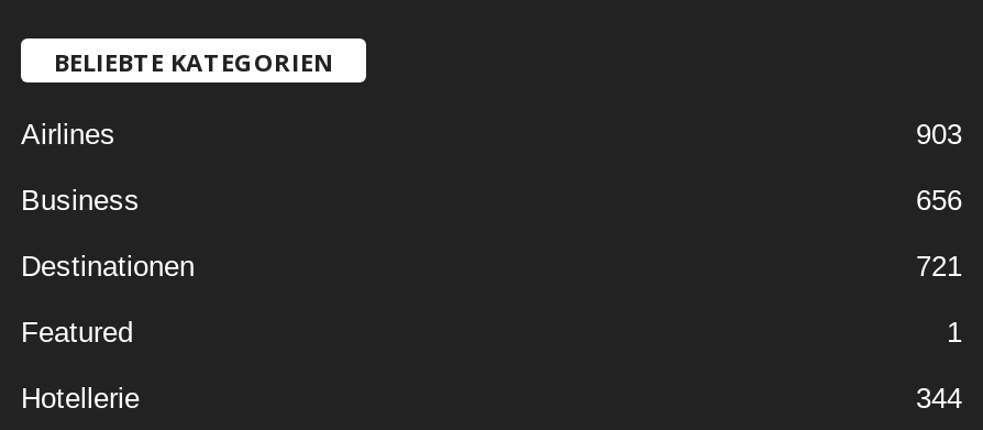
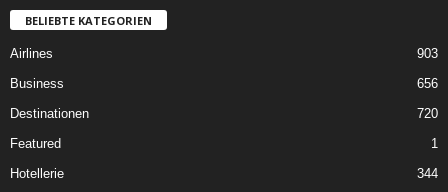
- 721
+ 720
